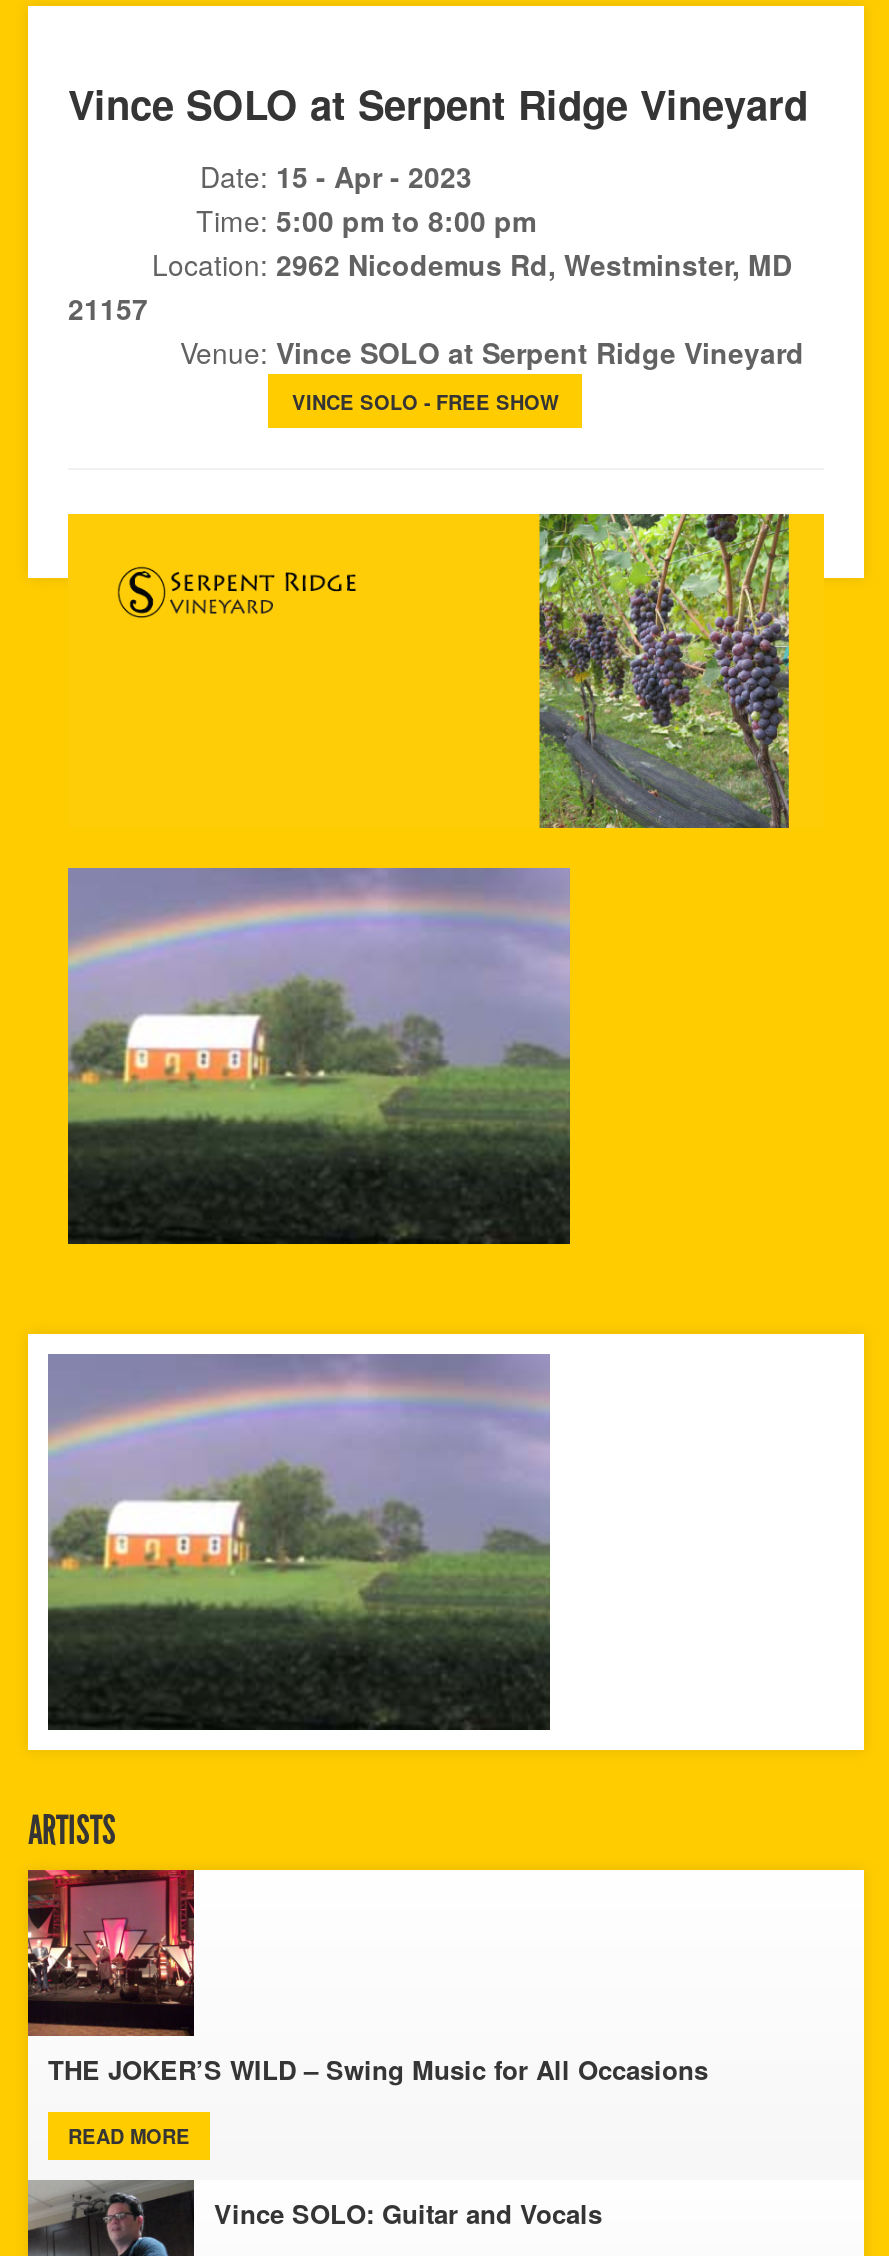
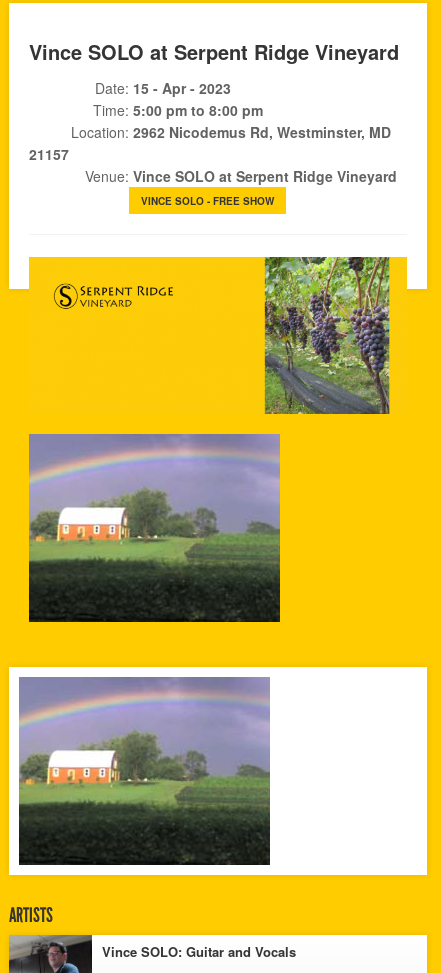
- [image]
- THE JOKER’S WILD – Swing Music for All Occasions
- READ MORE
